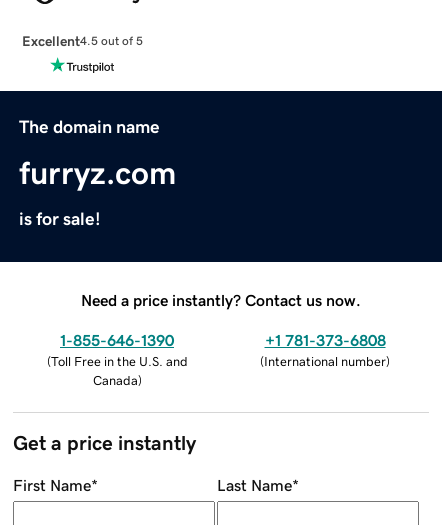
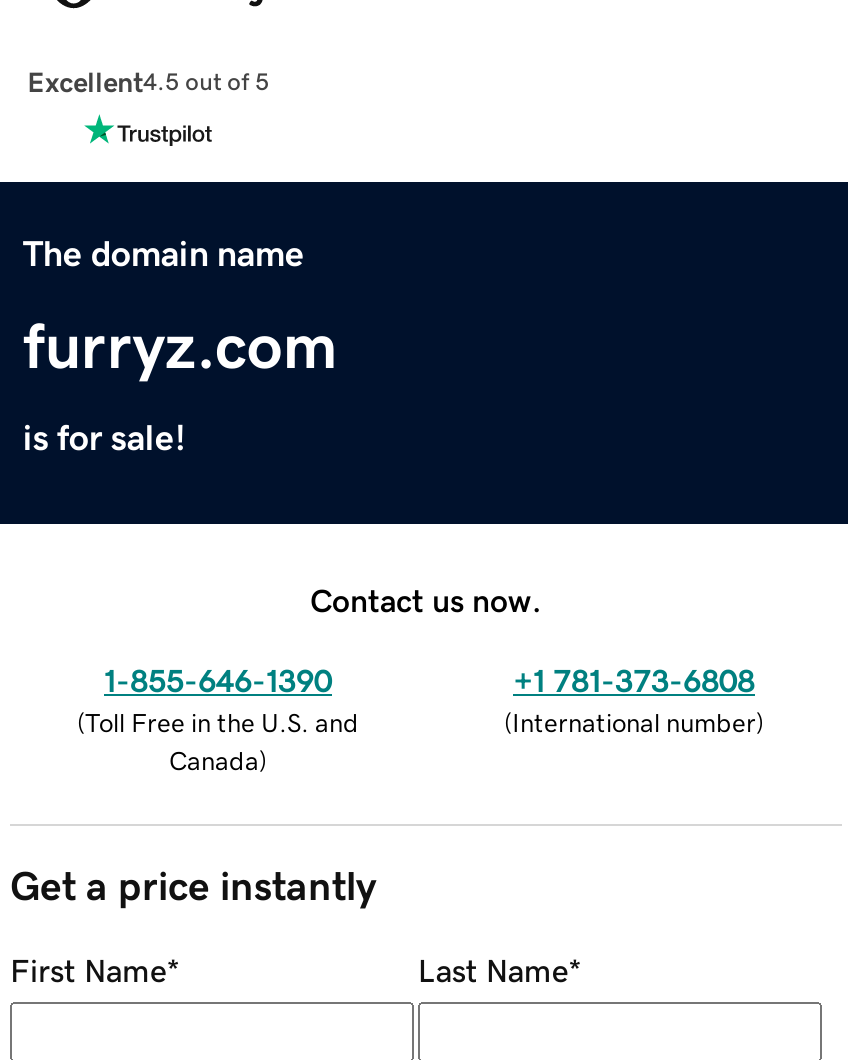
- Need a price instantly? Contact us now.
+ Contact us now.
